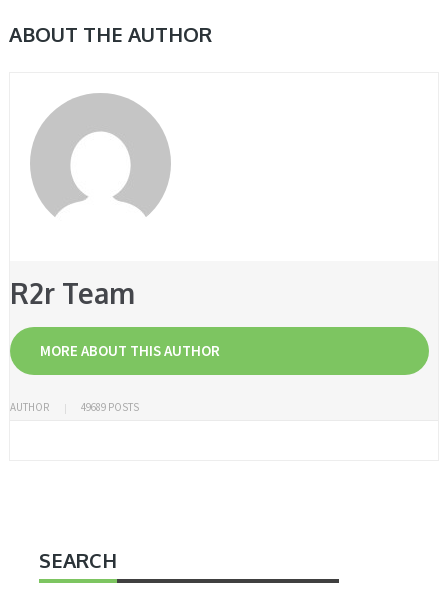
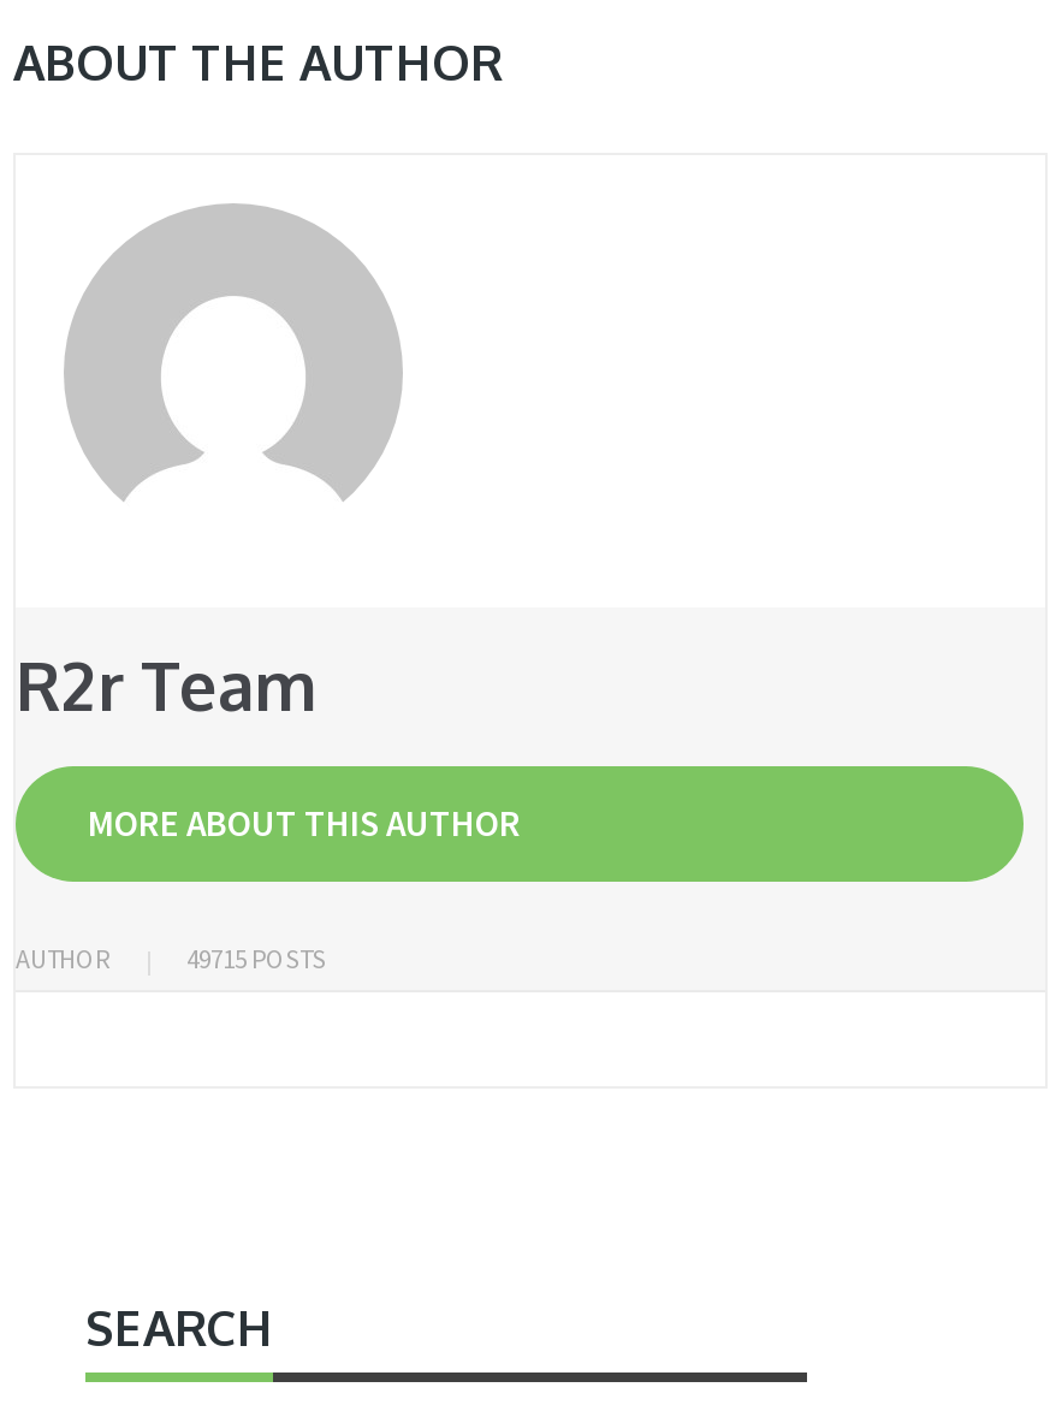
- 49689 POSTS
+ 49715 POSTS
